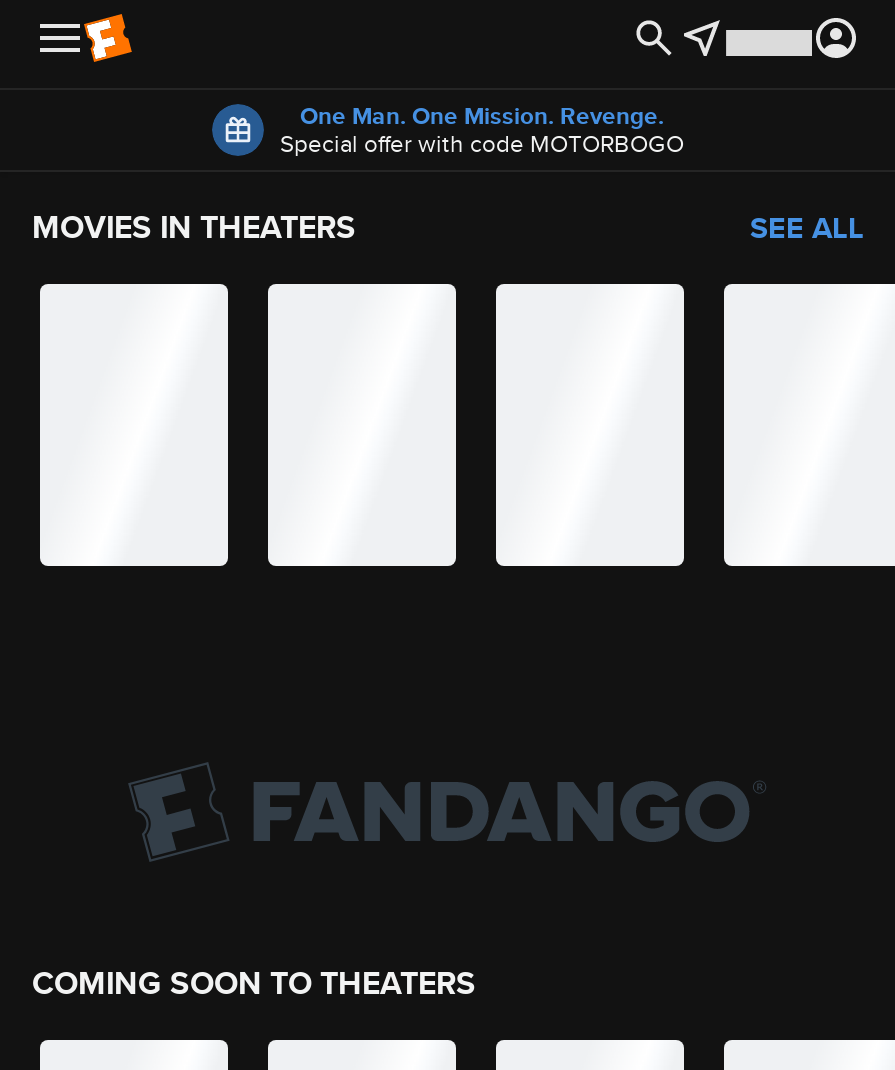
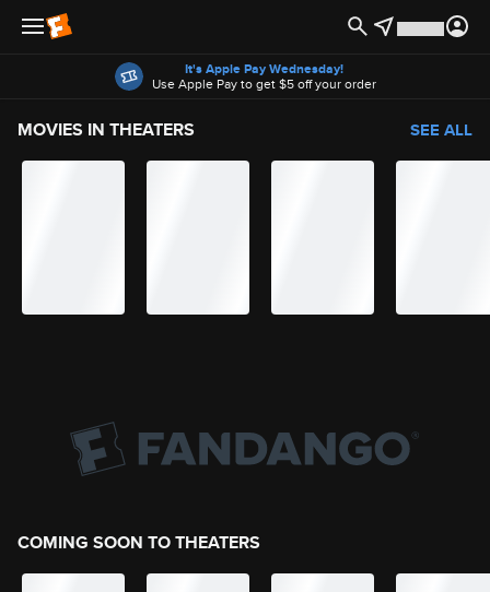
- One Man. One Mission. Revenge.
- Special offer with code MOTORBOGO
+ It's Apple Pay Wednesday!
+ Use Apple Pay to get $5 off your order
